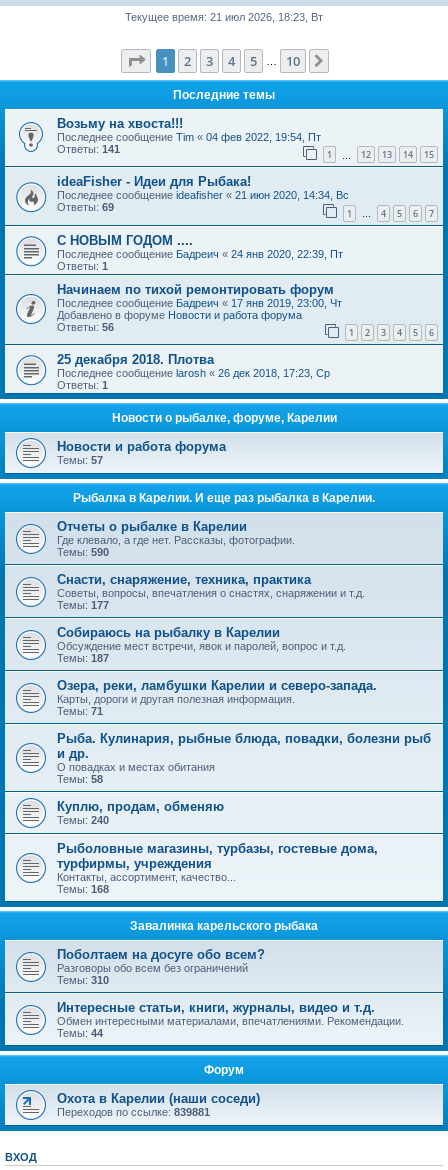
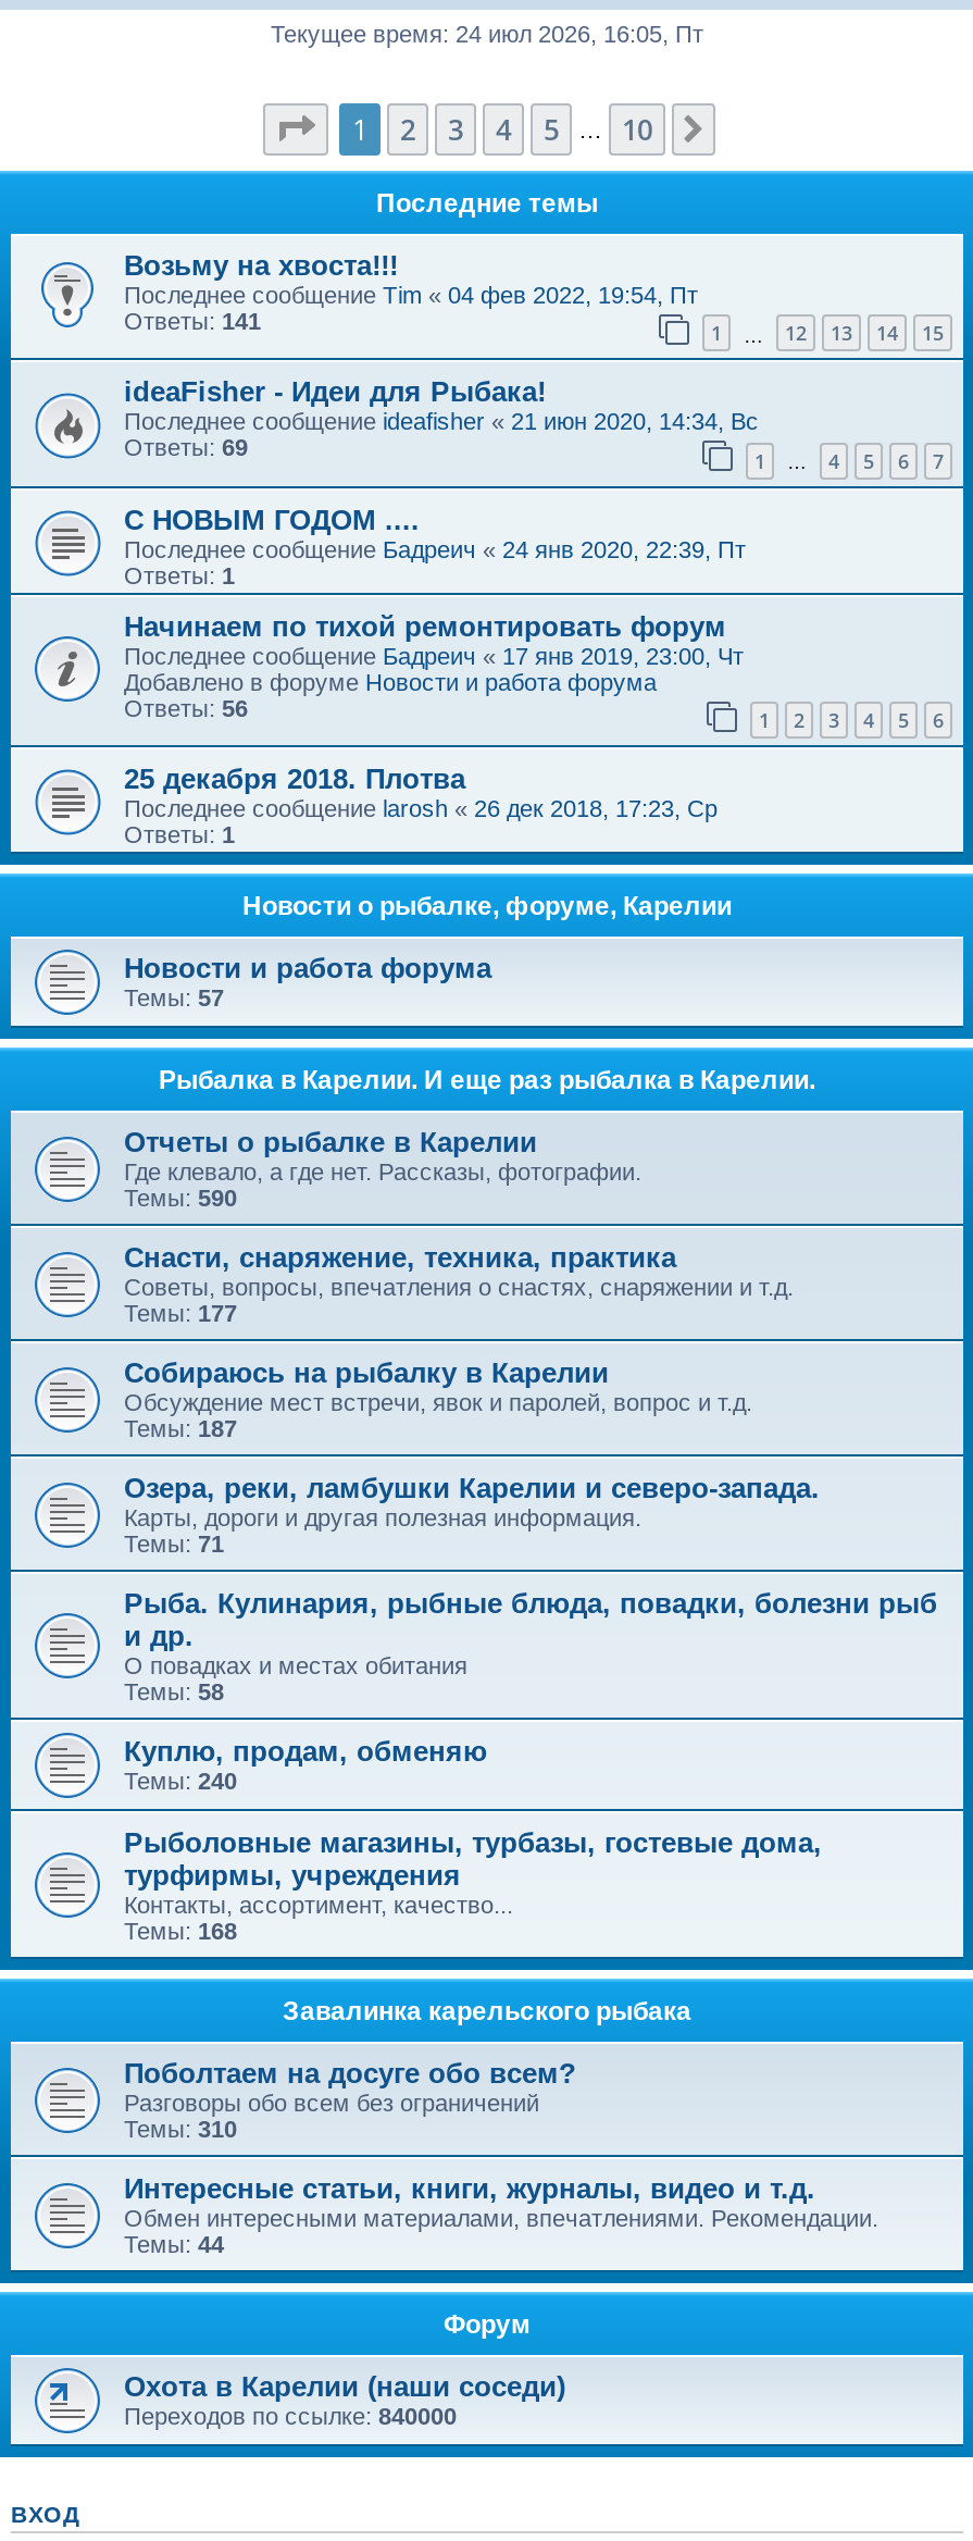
- Текущее время: 21 июл 2026, 18:23, Вт
+ Текущее время: 24 июл 2026, 16:05, Пт

- Переходов по ссылке:839881
+ Переходов по ссылке:840000
